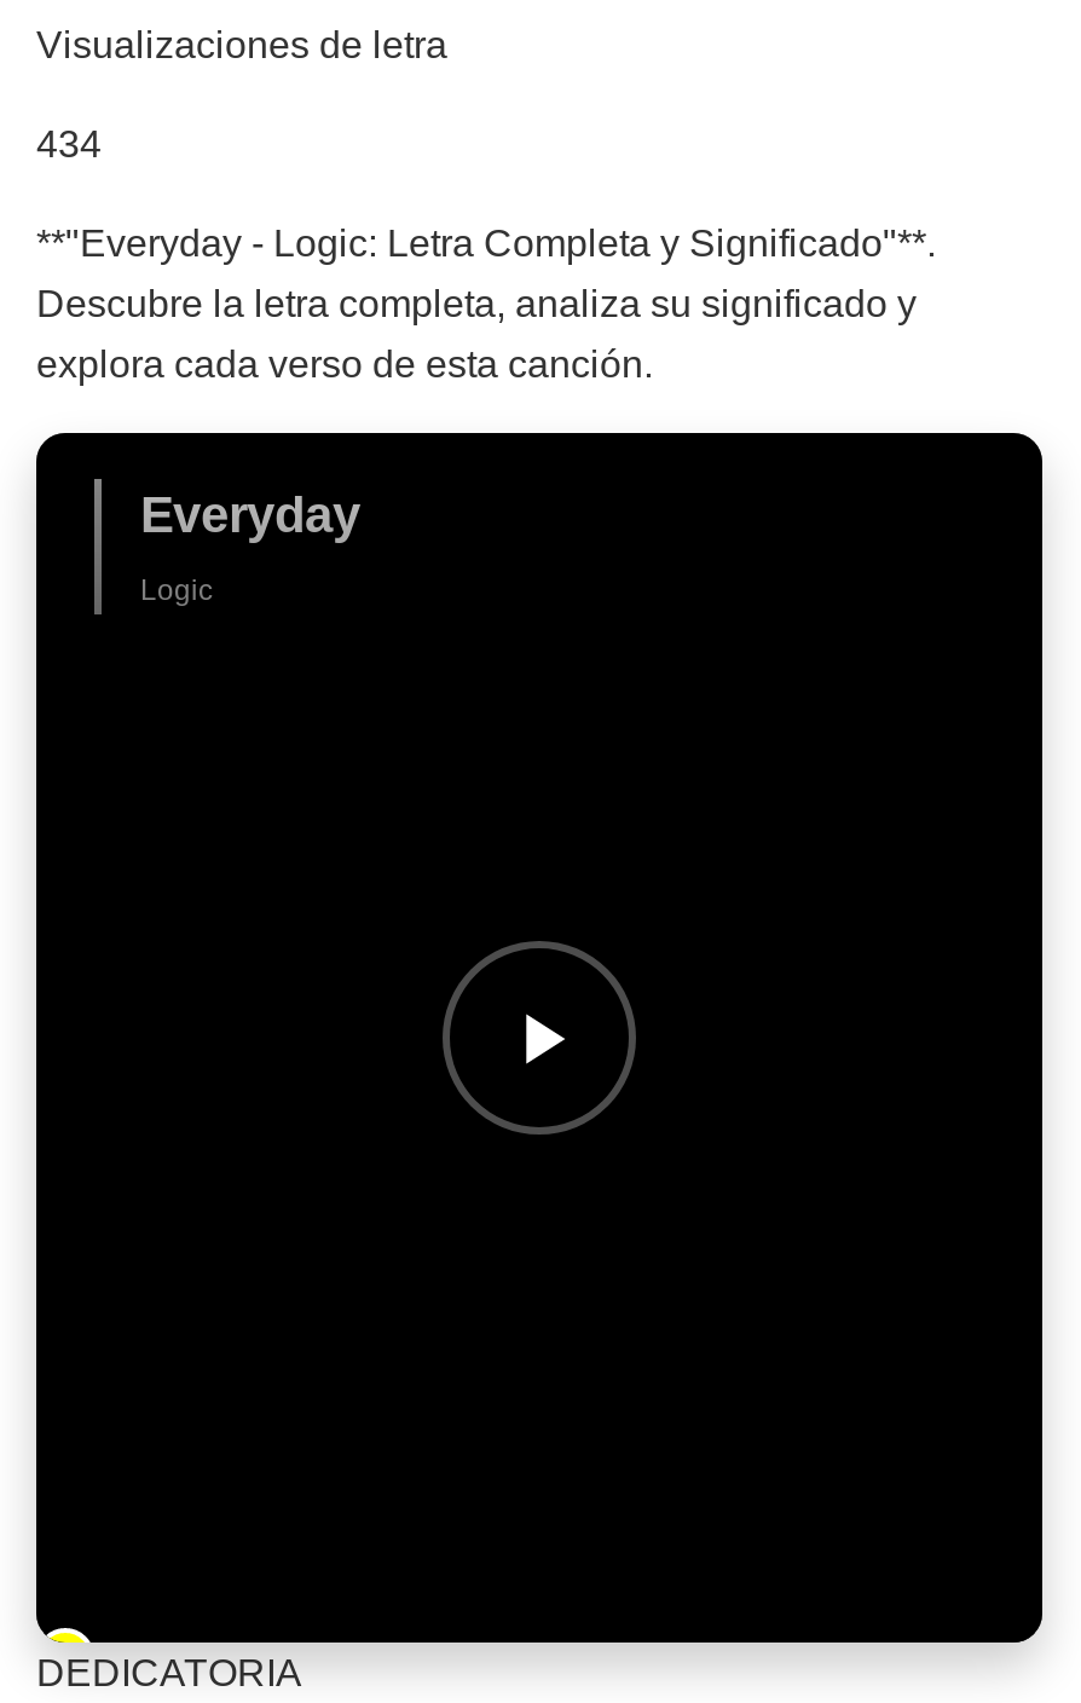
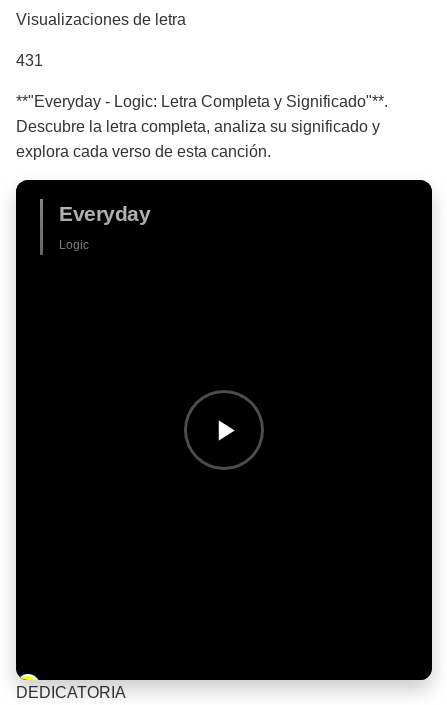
- 434
+ 431
